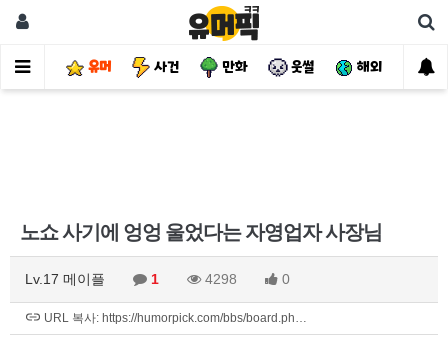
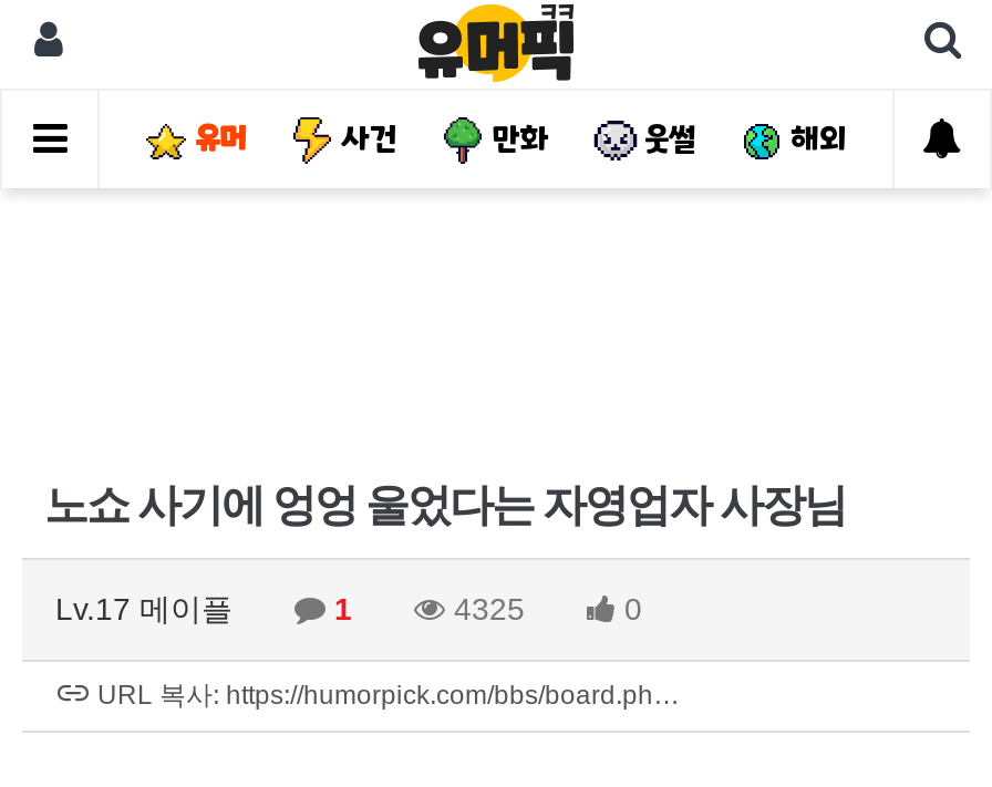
- 4298
+ 4325
